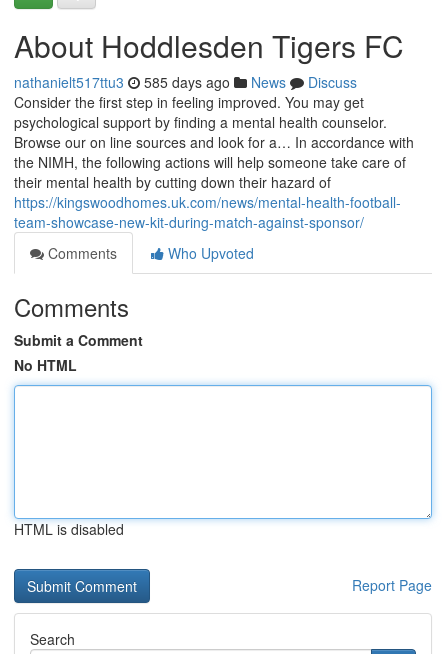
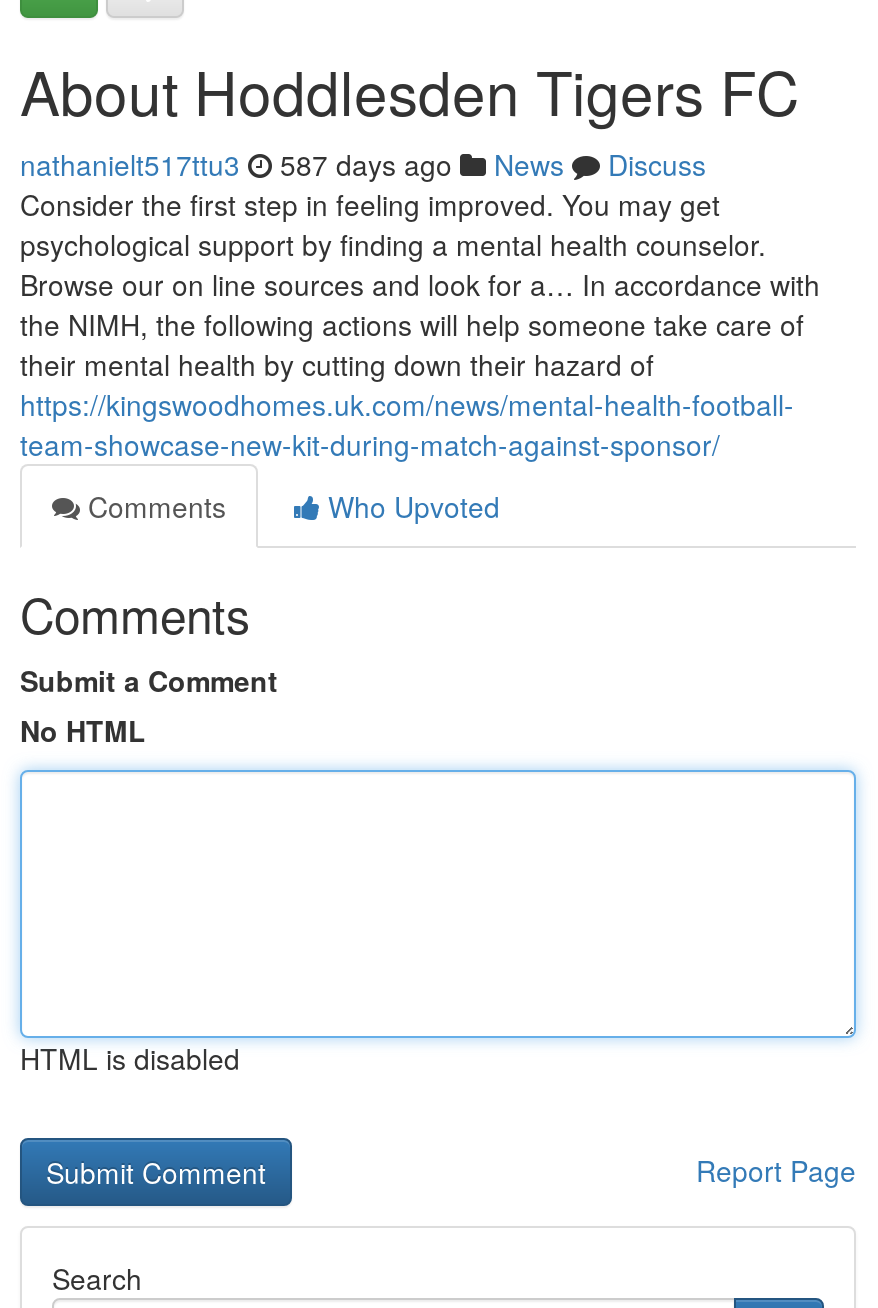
- nathanielt517ttu3 585 days ago News Discuss
+ nathanielt517ttu3 587 days ago News Discuss
